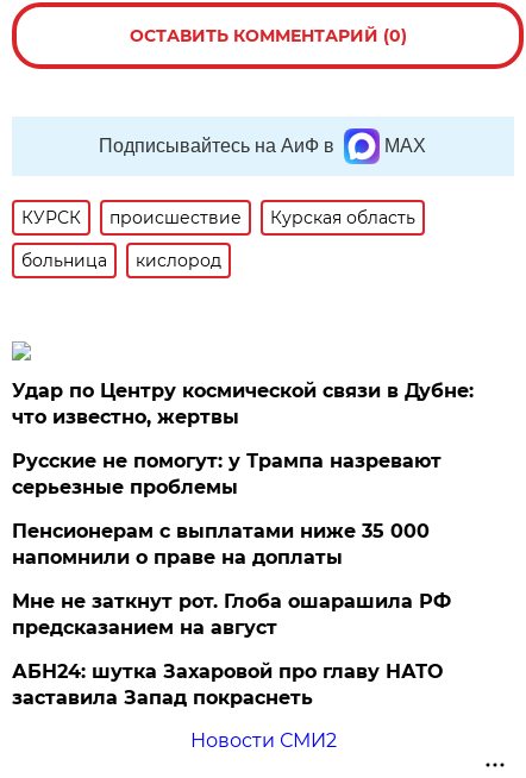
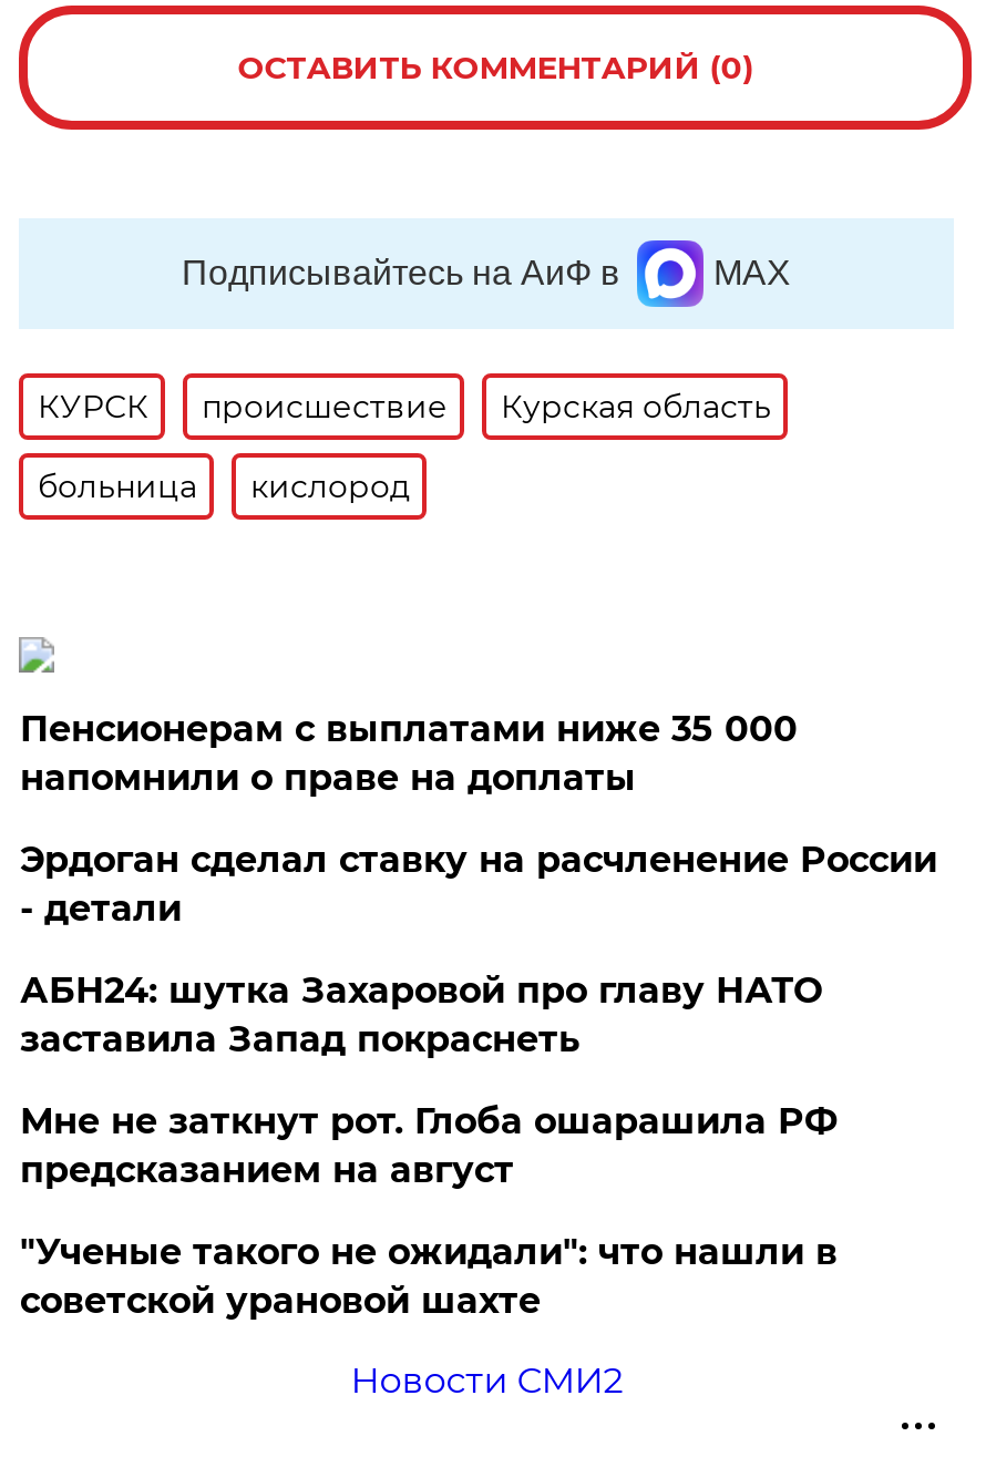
- Удар по Центру космической связи в Дубне:
- что известно, жертвы
- Русские не помогут: у Трампа назревают
- серьезные проблемы

moved up: Пенсионерам с выплатами ниже 35 000 | напомнили о праве на доплаты

+ Эрдоган сделал ставку на расчленение России
+ - детали

+ "Ученые такого не ожидали": что нашли в
+ советской урановой шахте

moved up: АБН24: шутка Захаровой про главу НАТО | заставила Запад покраснеть
